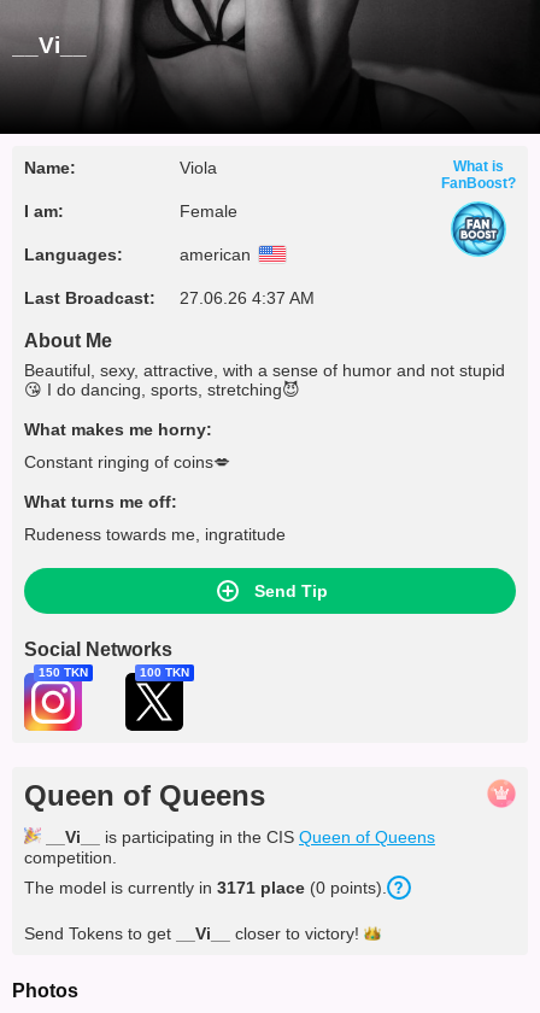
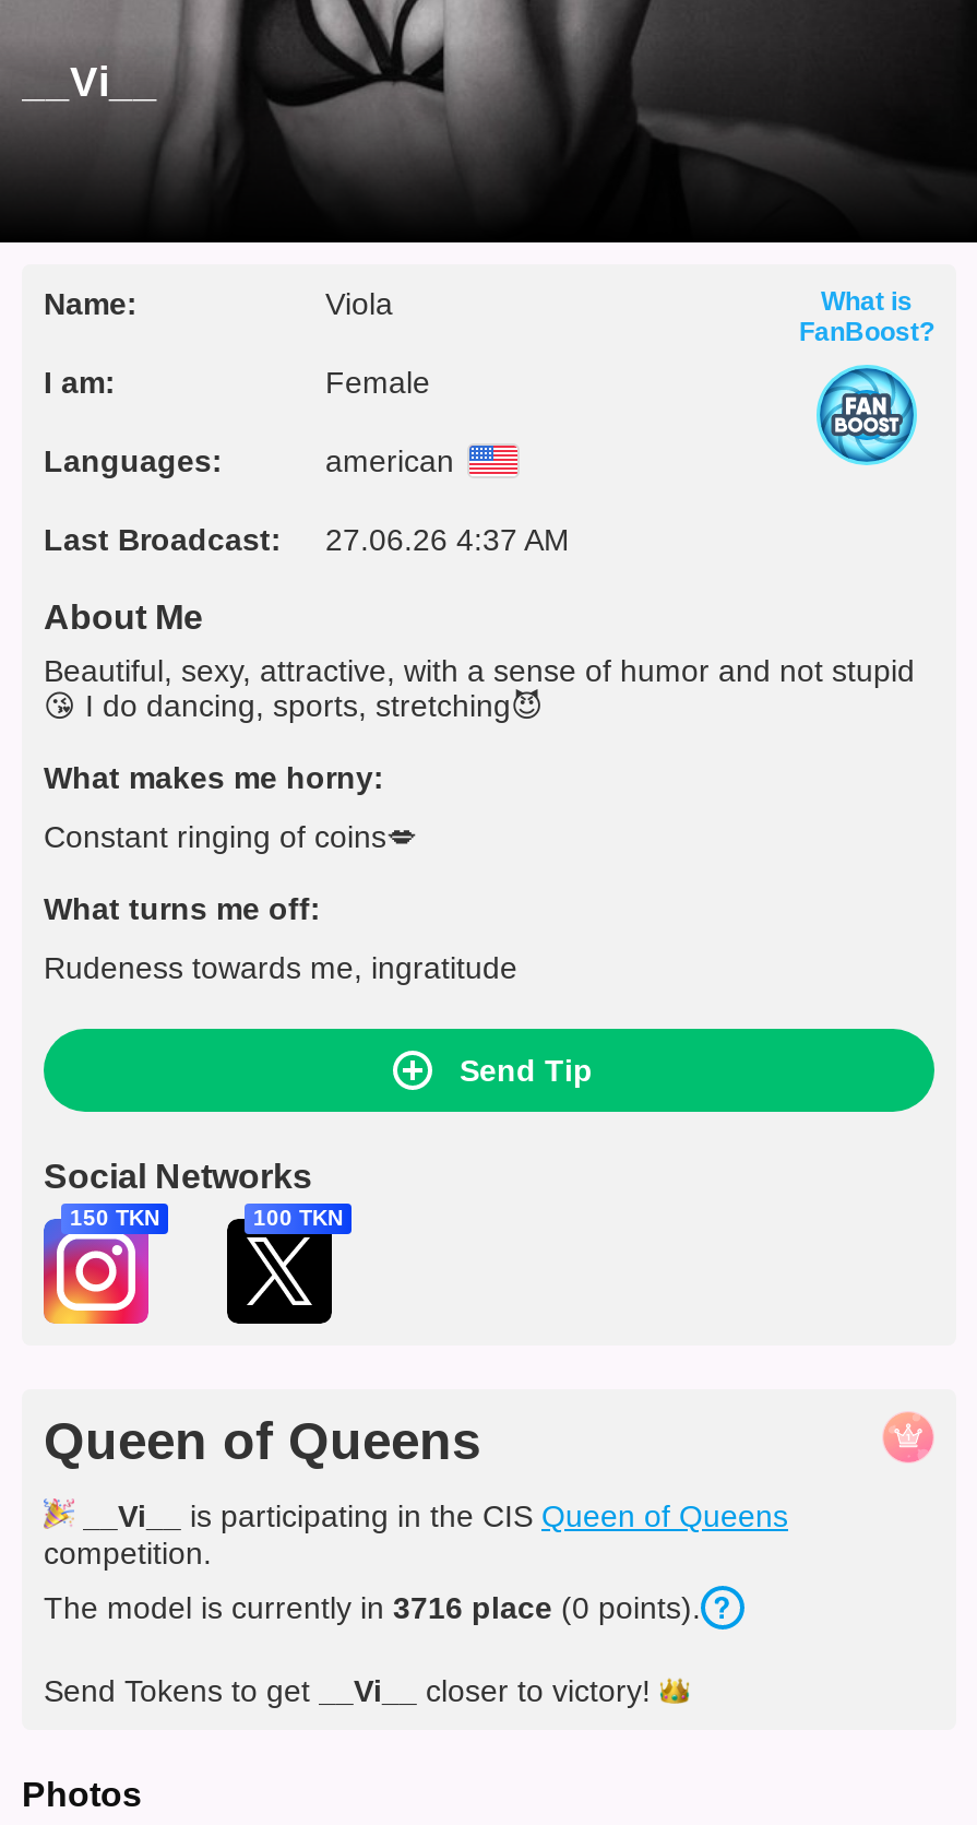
- The model is currently in 3171 place (0 points).
+ The model is currently in 3716 place (0 points).
